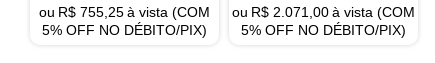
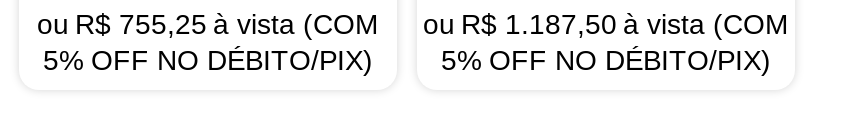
- ou R$2.071,00 à vista (COM
+ ou R$1.187,50 à vista (COM
